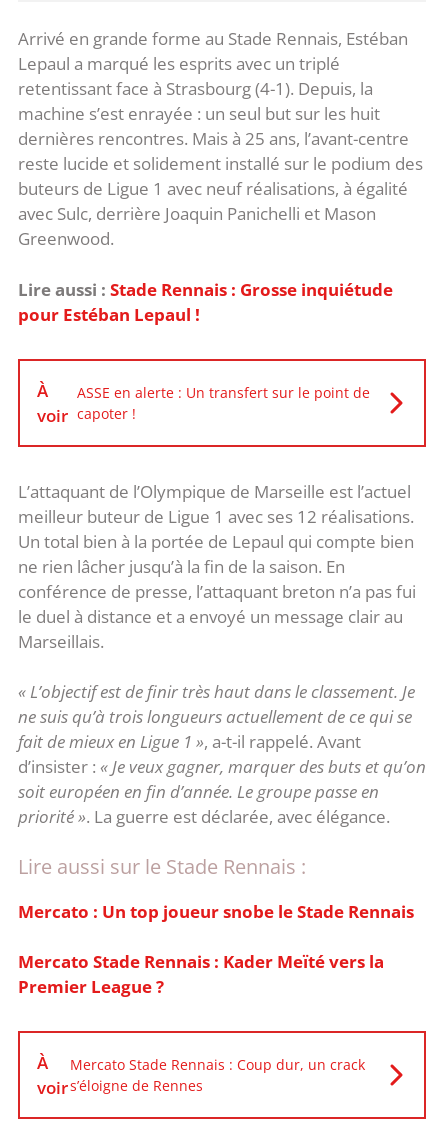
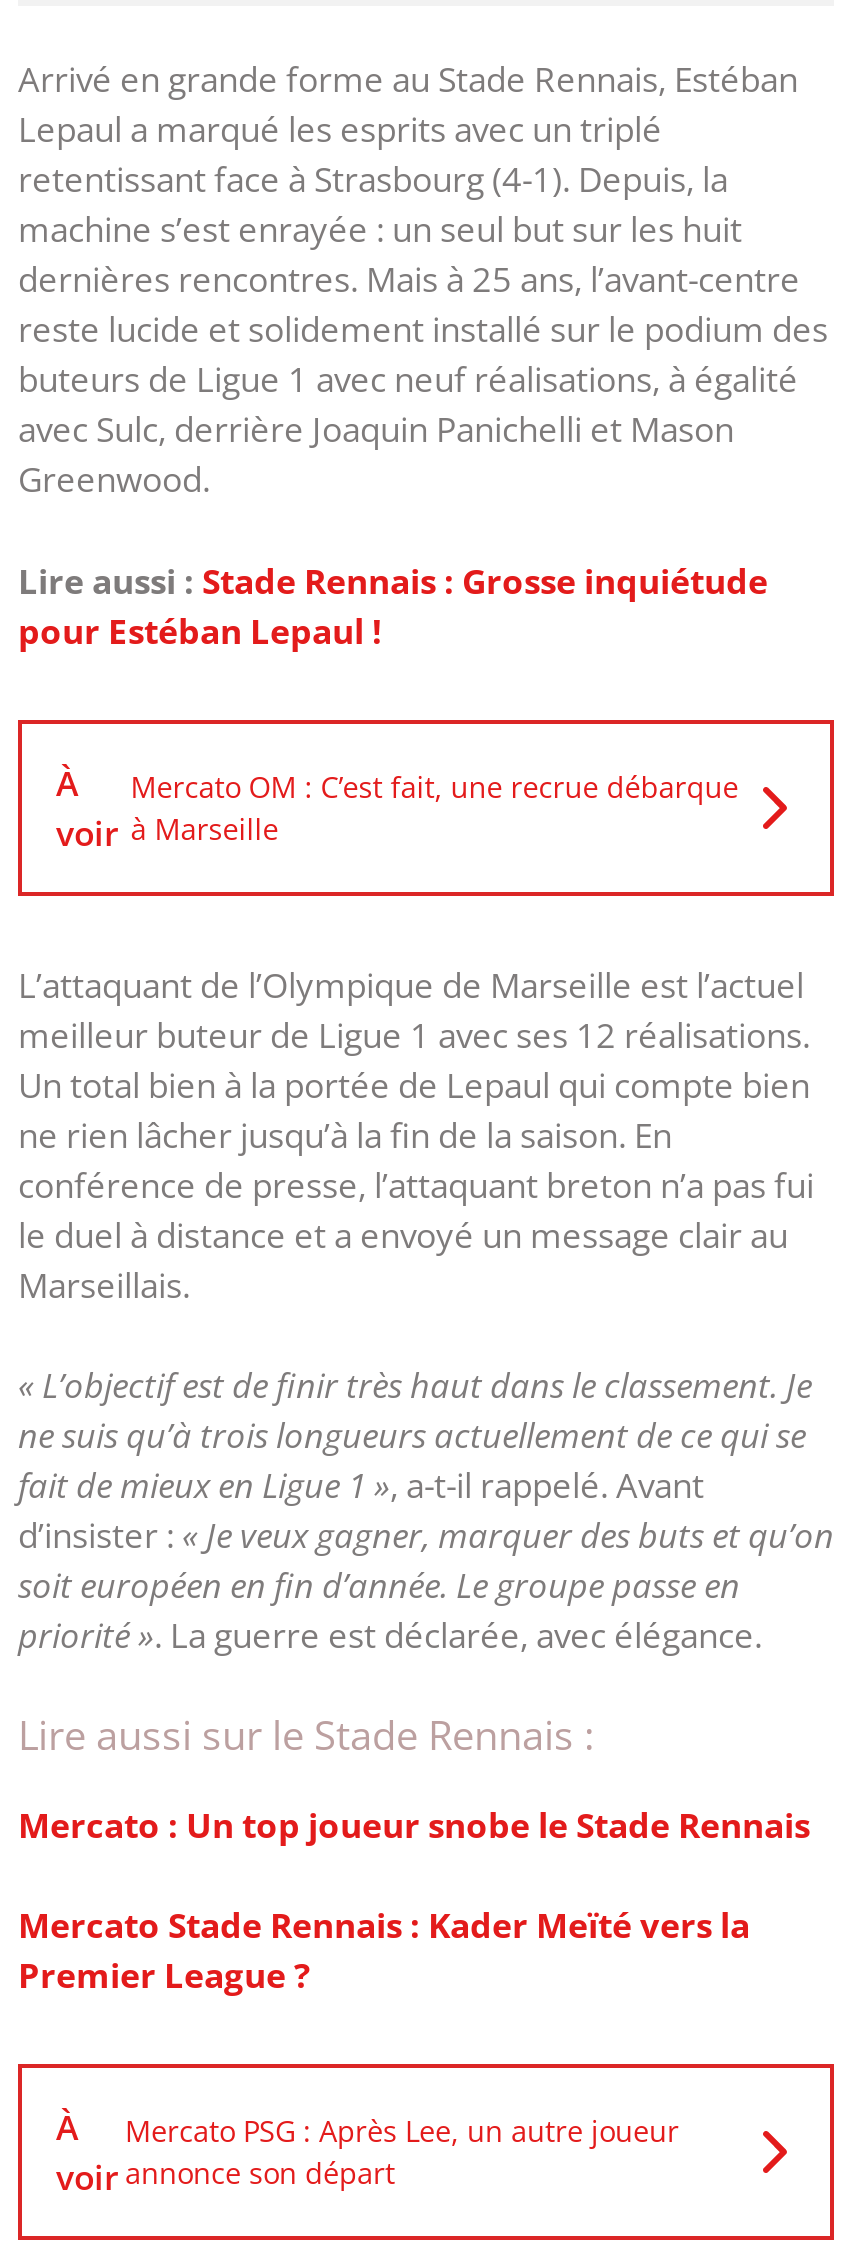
- ASSE en alerte : Un transfert sur le point de
- capoter !
+ Mercato OM : C’est fait, une recrue débarque
+ à Marseille

- Mercato Stade Rennais : Coup dur, un crack
- s’éloigne de Rennes
+ Mercato PSG : Après Lee, un autre joueur
+ annonce son départ
